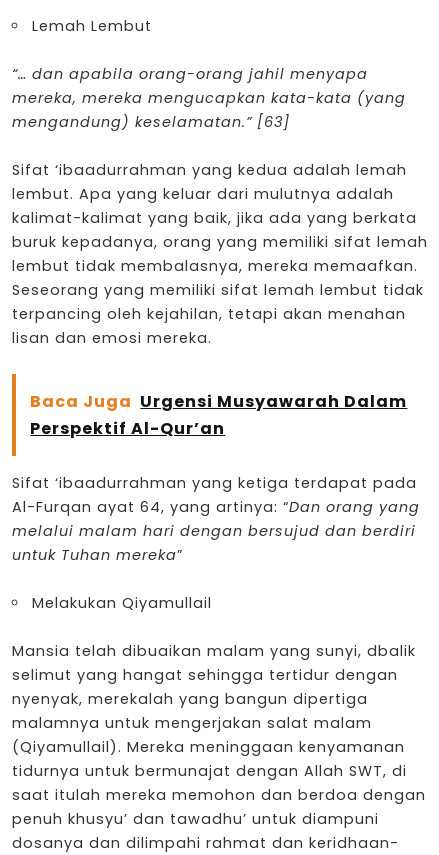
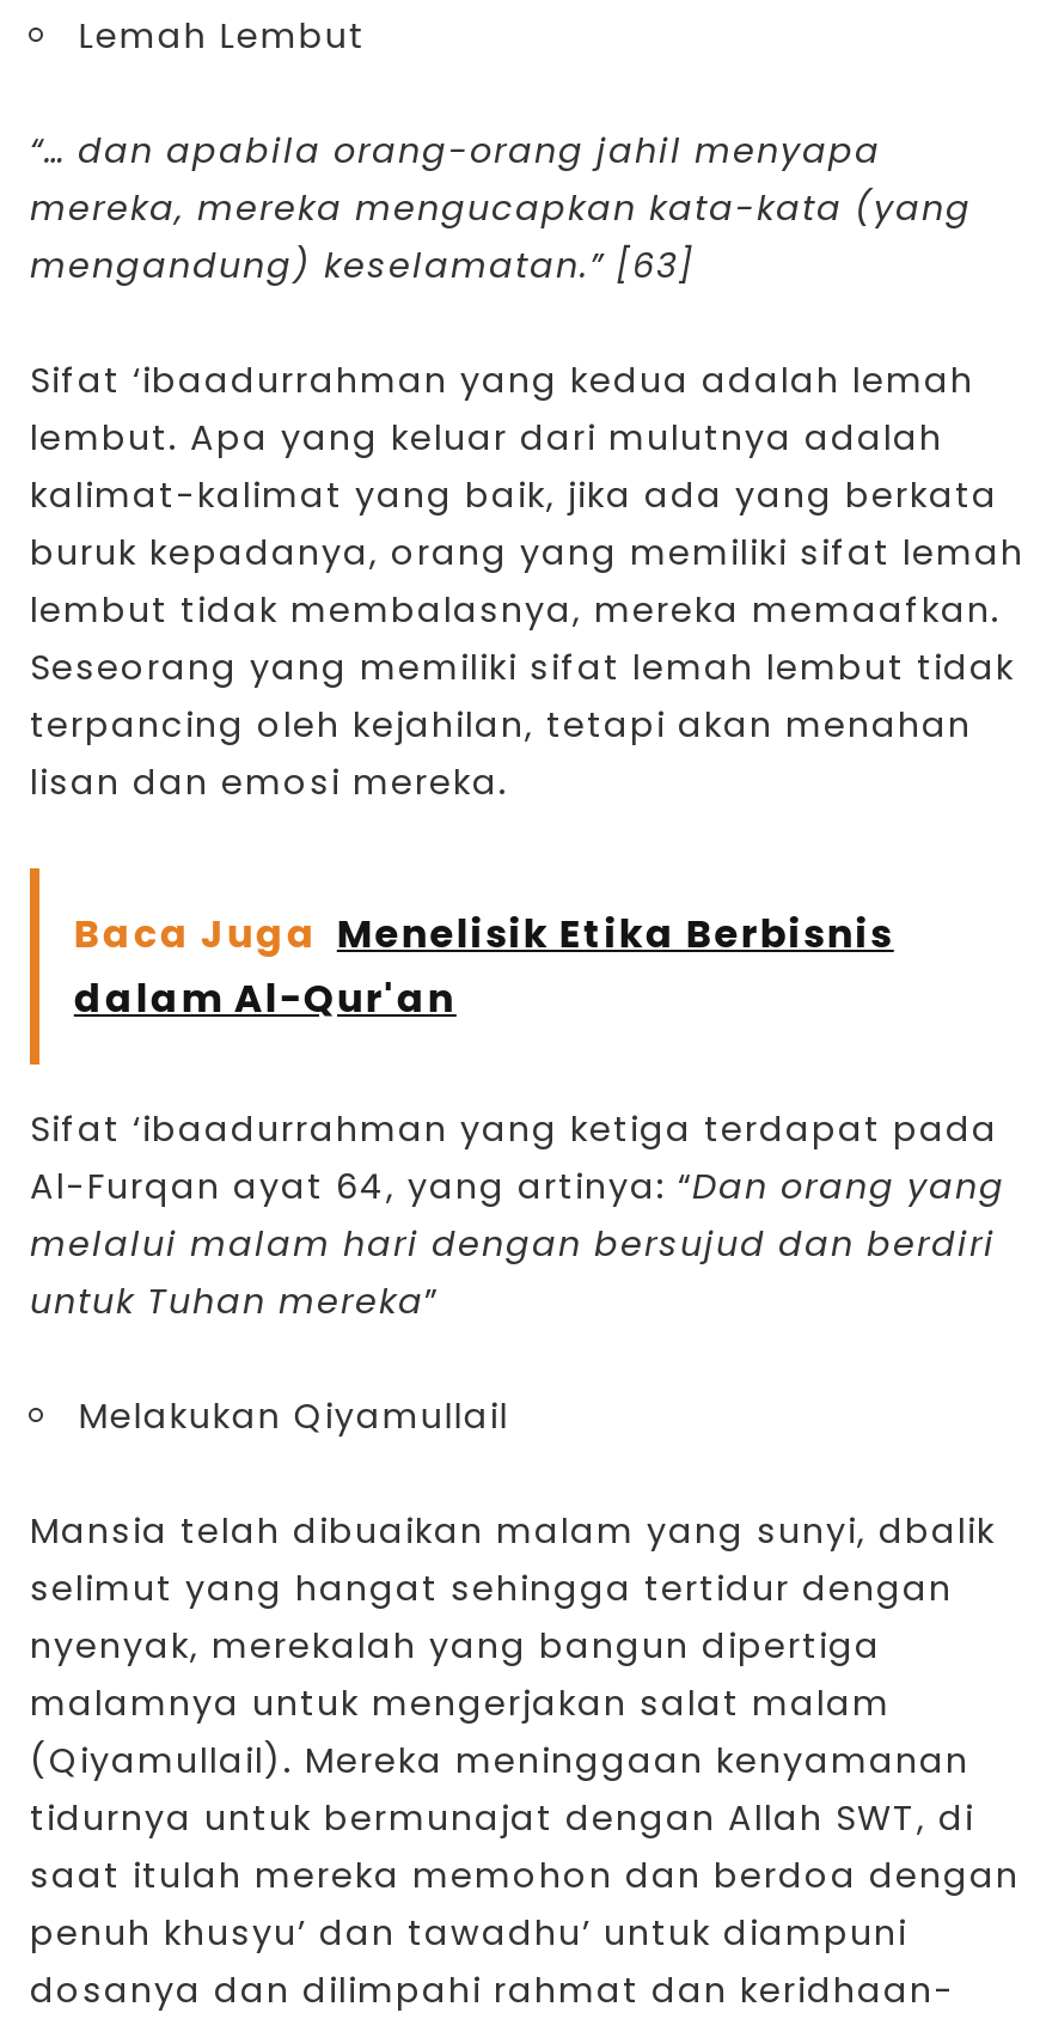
- Baca Juga Urgensi Musyawarah Dalam
- Perspektif Al-Qur’an
+ Baca Juga Menelisik Etika Berbisnis
+ dalam Al-Qur'an
